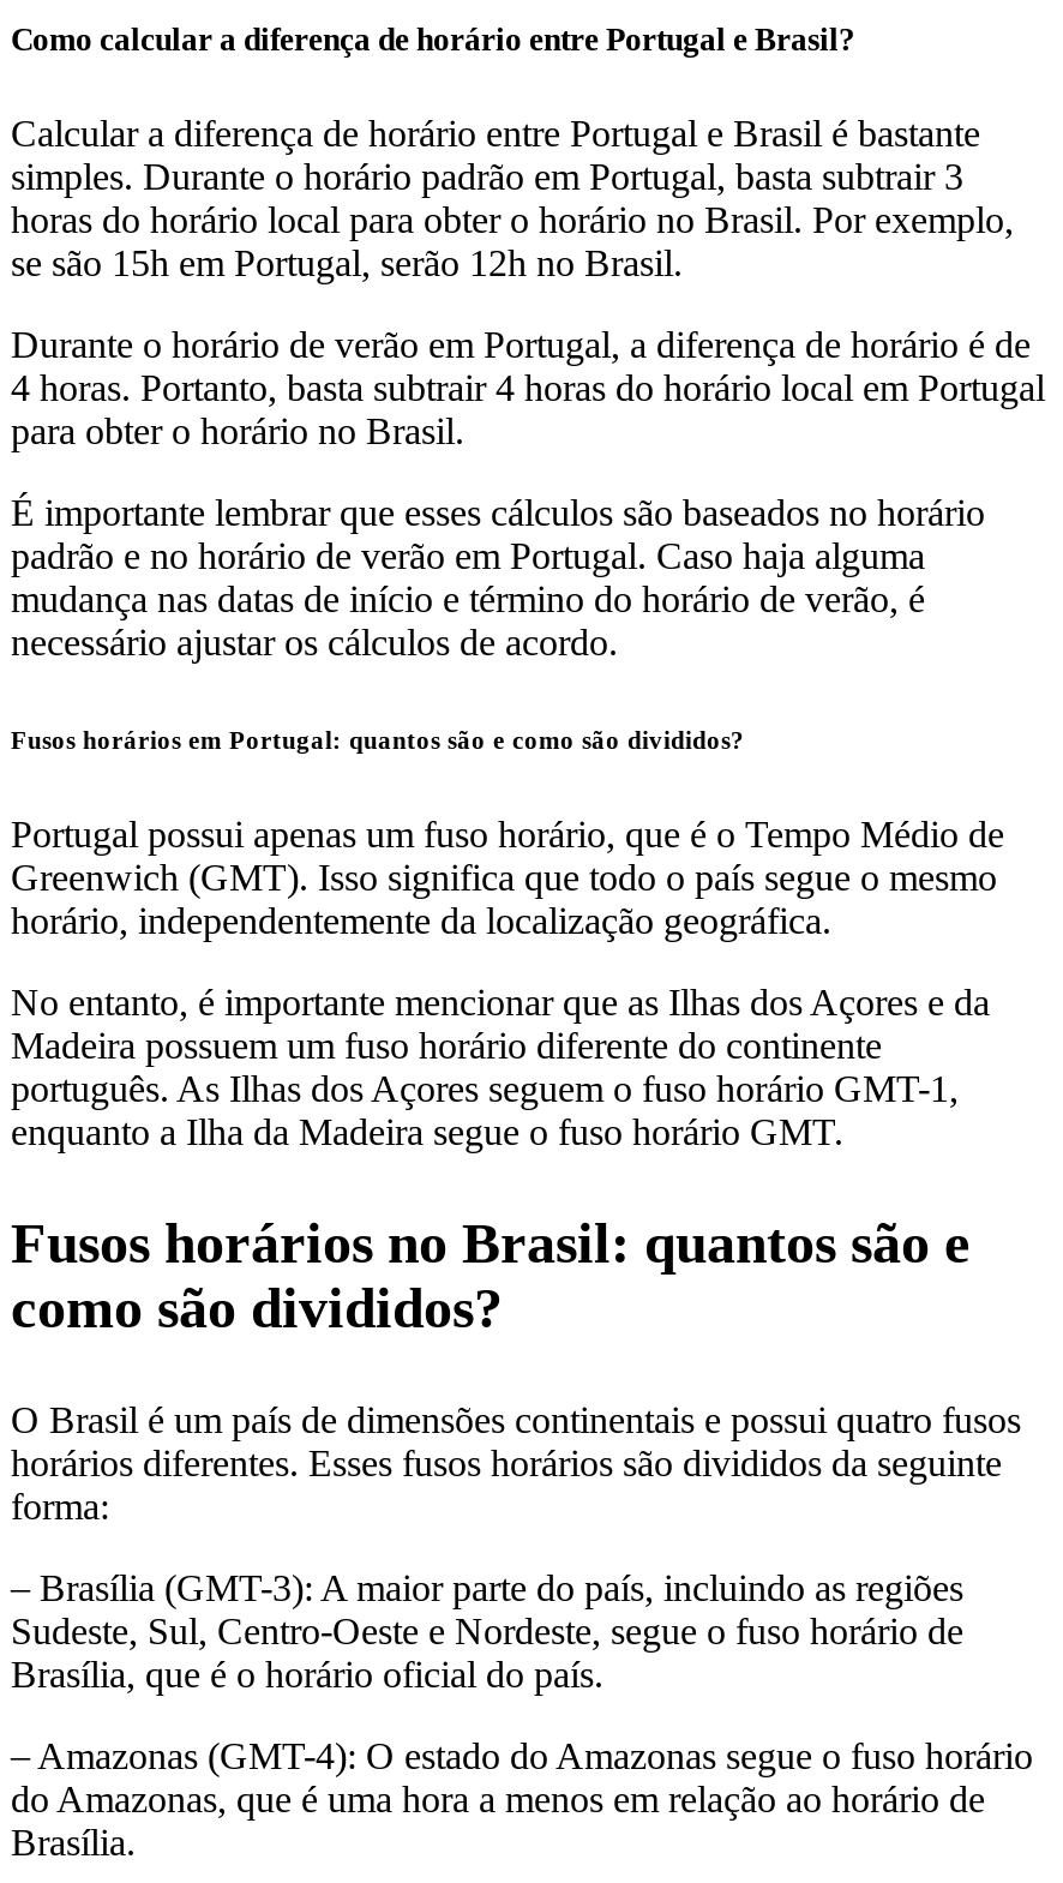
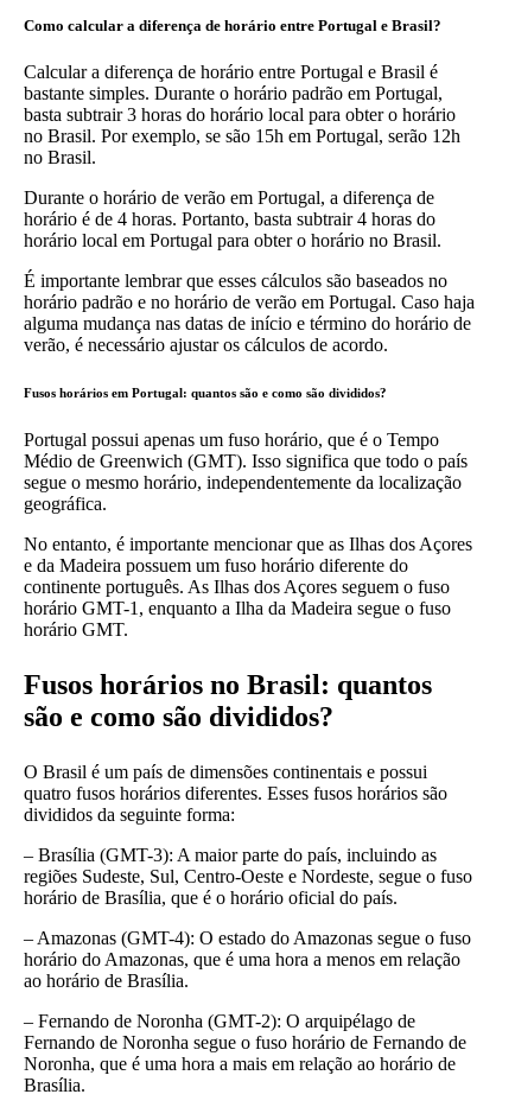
- Portugal possui apenas um fuso horário, que é o Tempo Médio de
- Greenwich (GMT). Isso significa que todo o país segue o mesmo
- horário, independentemente da localização geográfica.
- No entanto, é importante mencionar que as Ilhas dos Açores e da
- Madeira possuem um fuso horário diferente do continente
- português. As Ilhas dos Açores seguem o fuso horário GMT-1,
- enquanto a Ilha da Madeira segue o fuso horário GMT.
- Fusos horários no Brasil: quantos são e
- como são divididos?
- O Brasil é um país de dimensões continentais e possui quatro fusos
- horários diferentes. Esses fusos horários são divididos da seguinte
- forma:
- – Brasília (GMT-3): A maior parte do país, incluindo as regiões
- Sudeste, Sul, Centro-Oeste e Nordeste, segue o fuso horário de
- Brasília, que é o horário oficial do país.
- – Amazonas (GMT-4): O estado do Amazonas segue o fuso horário
- do Amazonas, que é uma hora a menos em relação ao horário de
+ Portugal possui apenas um fuso horário, que é o Tempo
+ Médio de Greenwich (GMT). Isso significa que todo o país
+ segue o mesmo horário, independentemente da localização
+ geográfica.
+ No entanto, é importante mencionar que as Ilhas dos Açores
+ e da Madeira possuem um fuso horário diferente do
+ continente português. As Ilhas dos Açores seguem o fuso
+ horário GMT-1, enquanto a Ilha da Madeira segue o fuso
+ horário GMT.
+ Fusos horários no Brasil: quantos
+ são e como são divididos?
+ O Brasil é um país de dimensões continentais e possui
+ quatro fusos horários diferentes. Esses fusos horários são
+ divididos da seguinte forma:
+ – Brasília (GMT-3): A maior parte do país, incluindo as
+ regiões Sudeste, Sul, Centro-Oeste e Nordeste, segue o fuso
+ horário de Brasília, que é o horário oficial do país.
+ – Amazonas (GMT-4): O estado do Amazonas segue o fuso
+ horário do Amazonas, que é uma hora a menos em relação
+ ao horário de Brasília.
+ – Fernando de Noronha (GMT-2): O arquipélago de
+ Fernando de Noronha segue o fuso horário de Fernando de
+ Noronha, que é uma hora a mais em relação ao horário de
